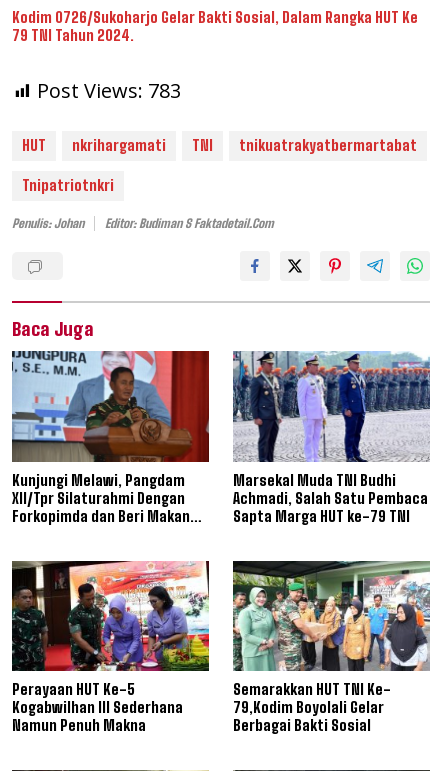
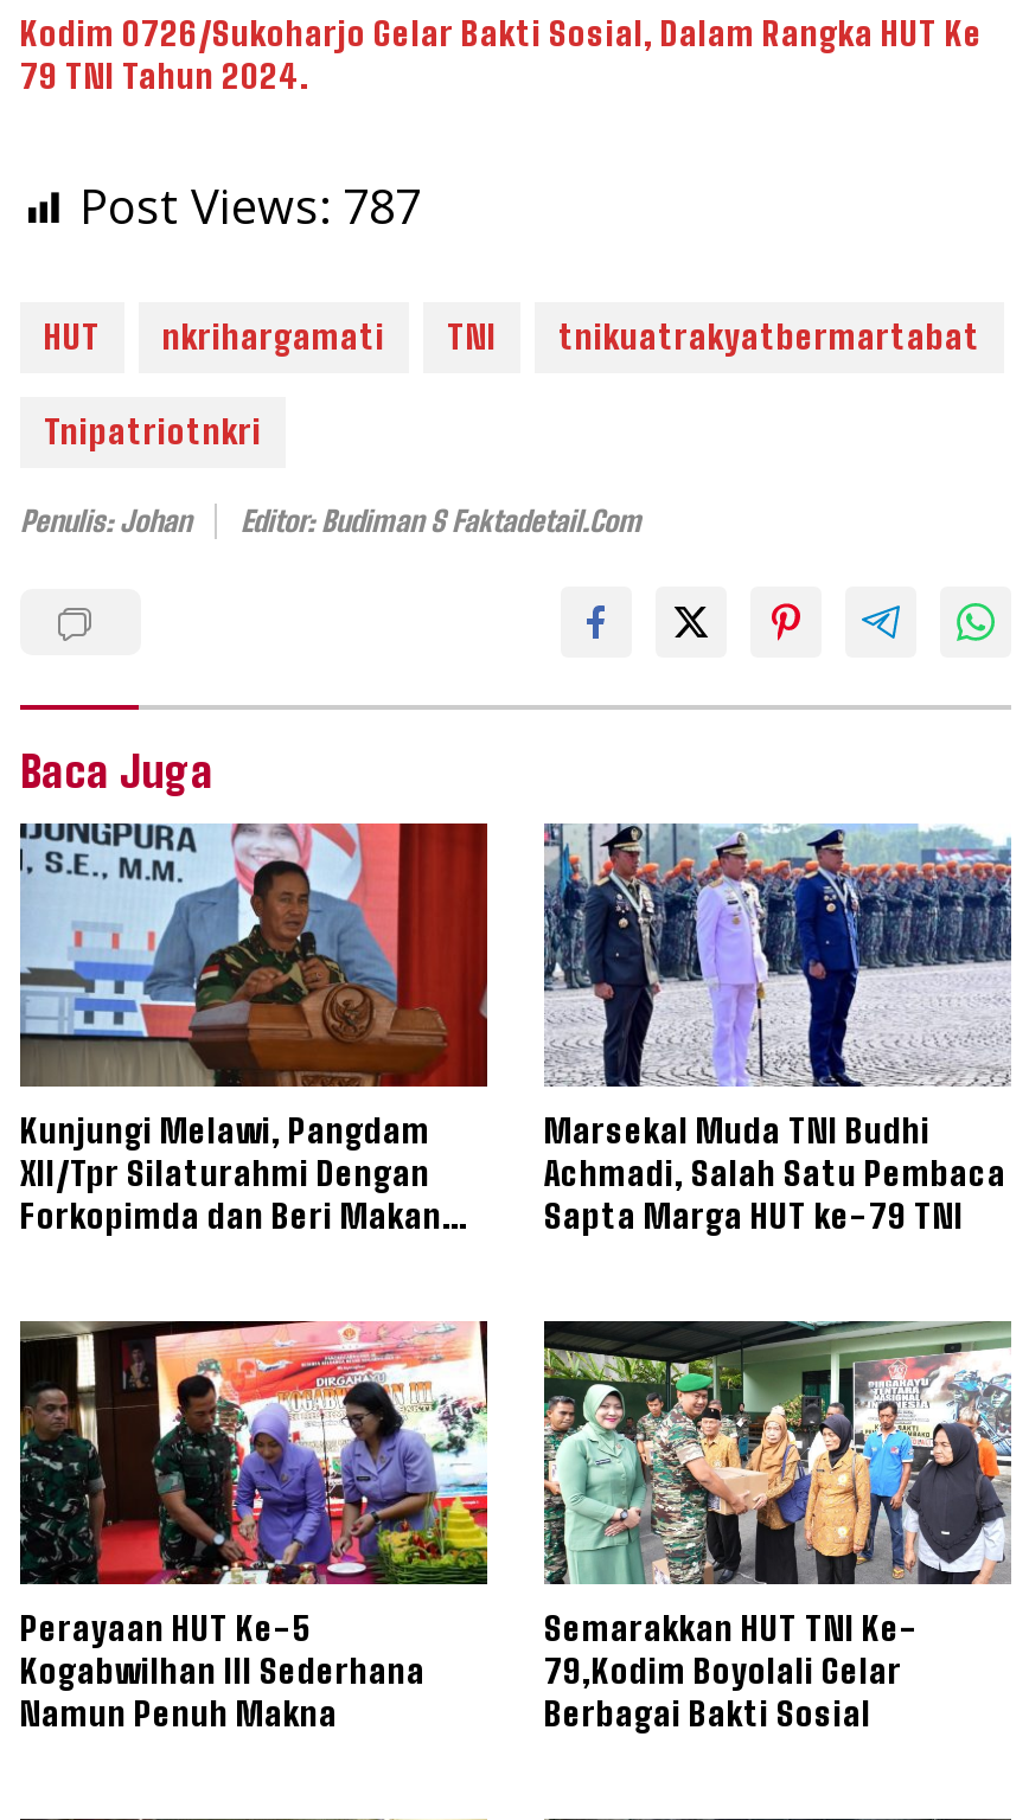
- Post Views: 783
+ Post Views: 787
